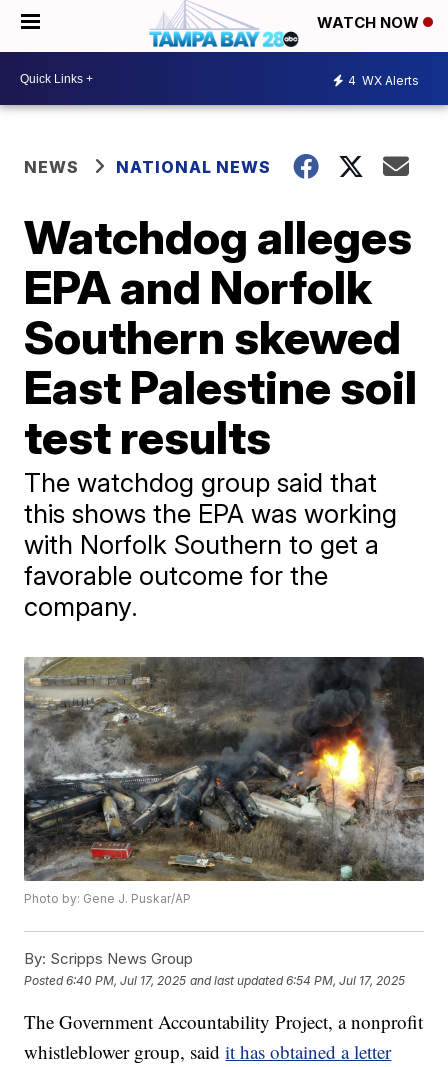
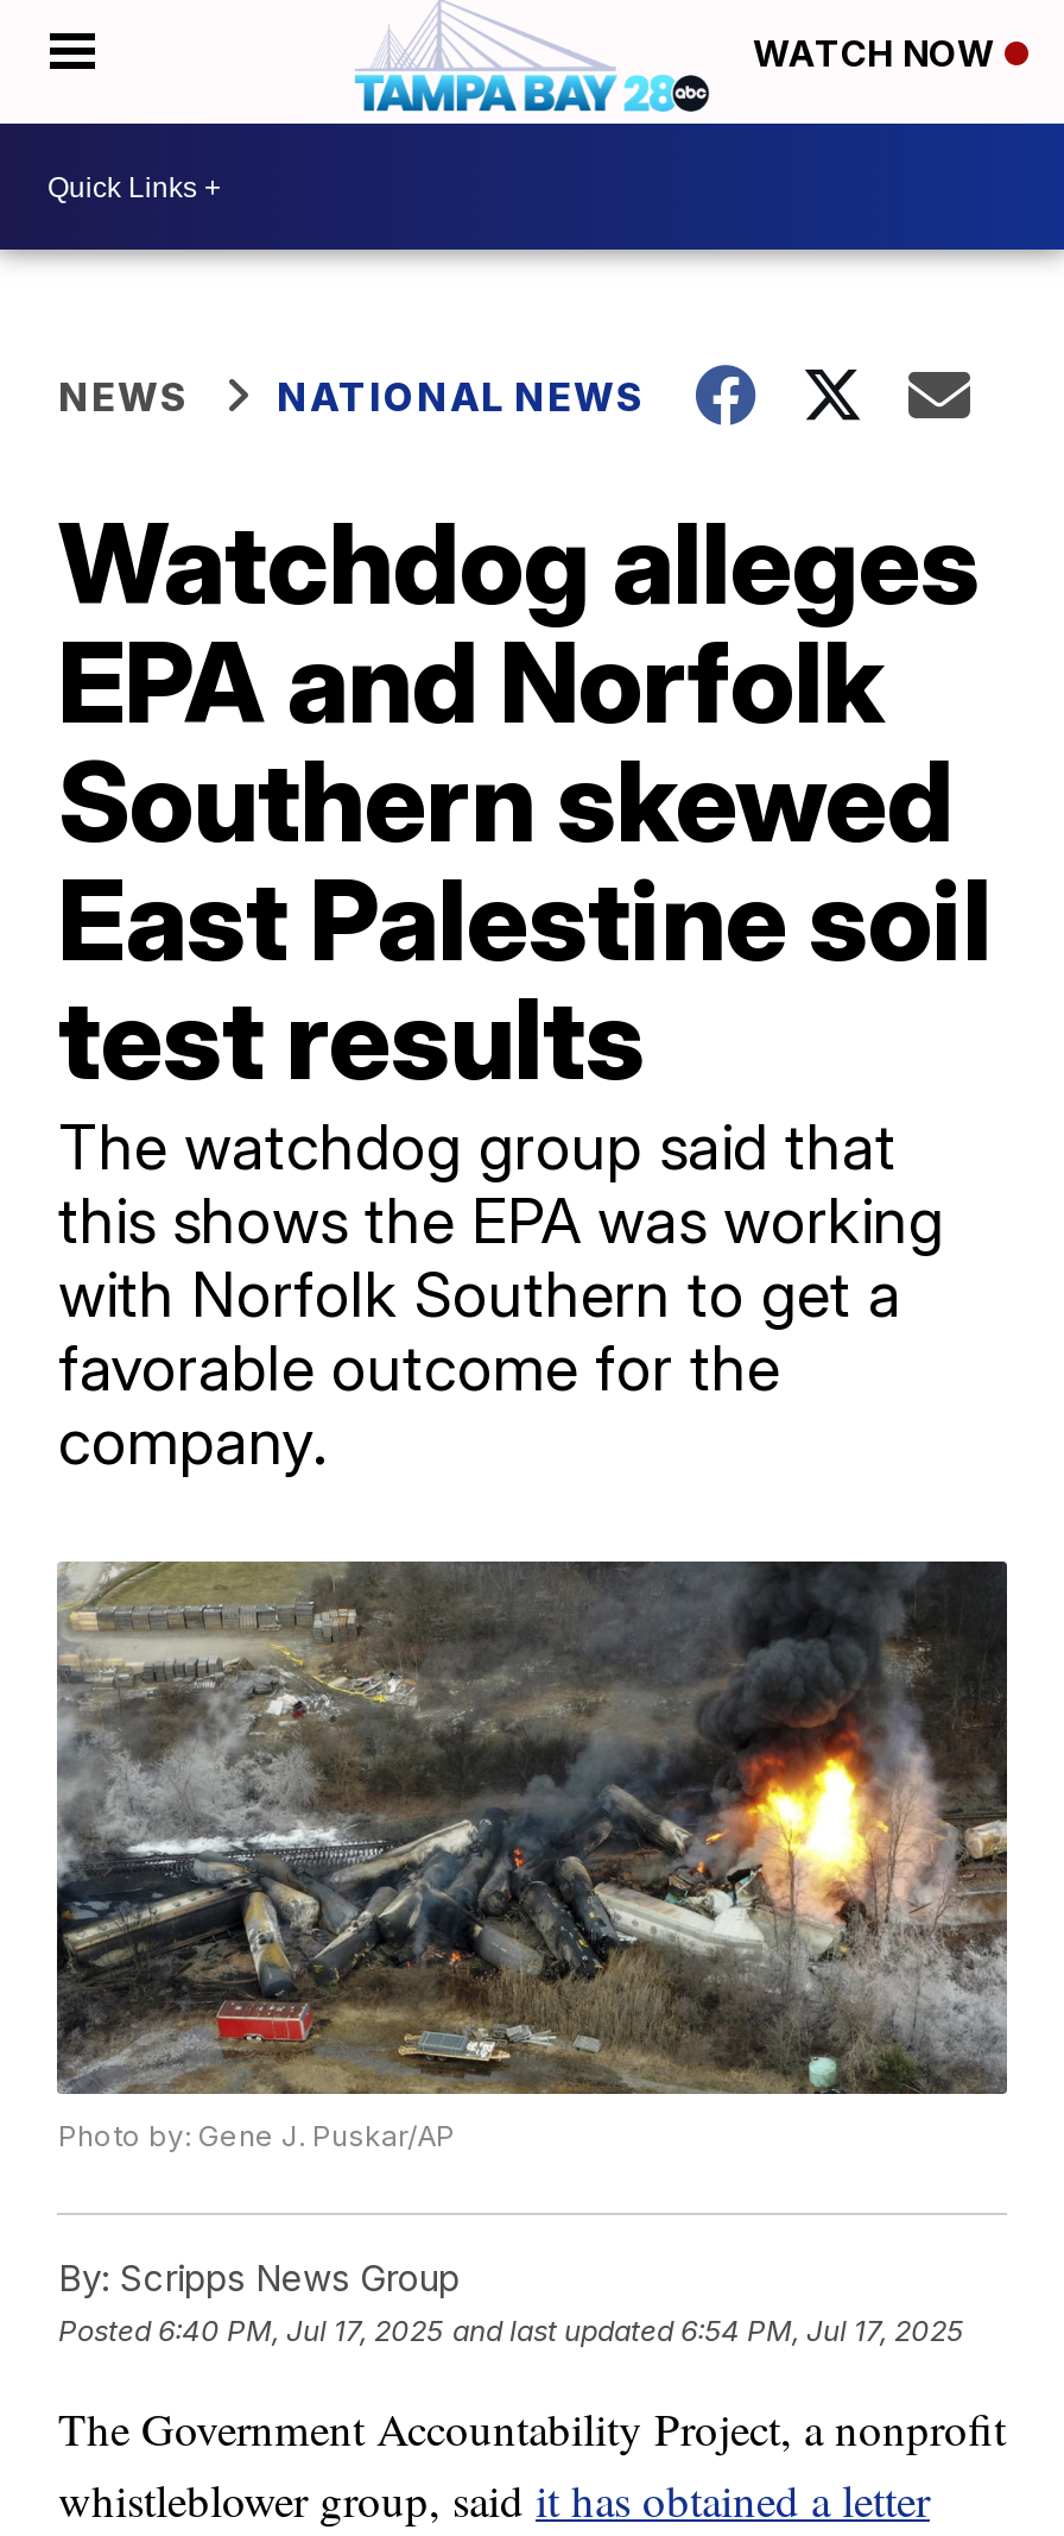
- 4 WX Alerts
